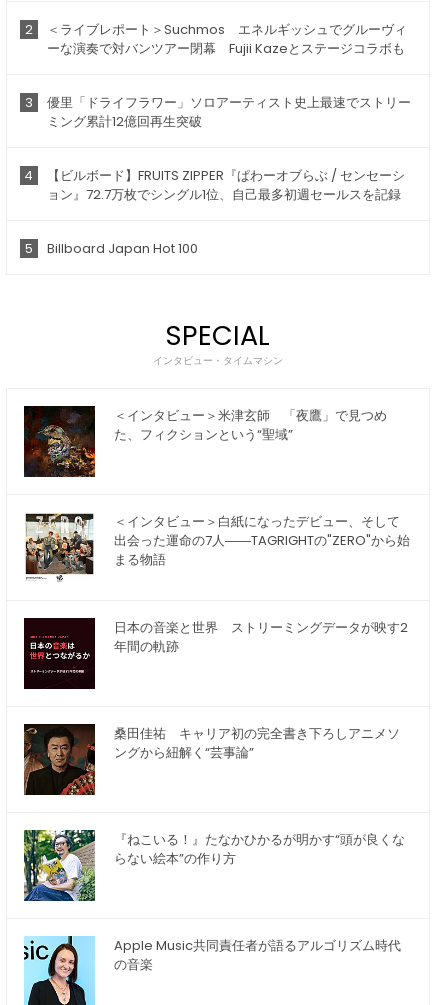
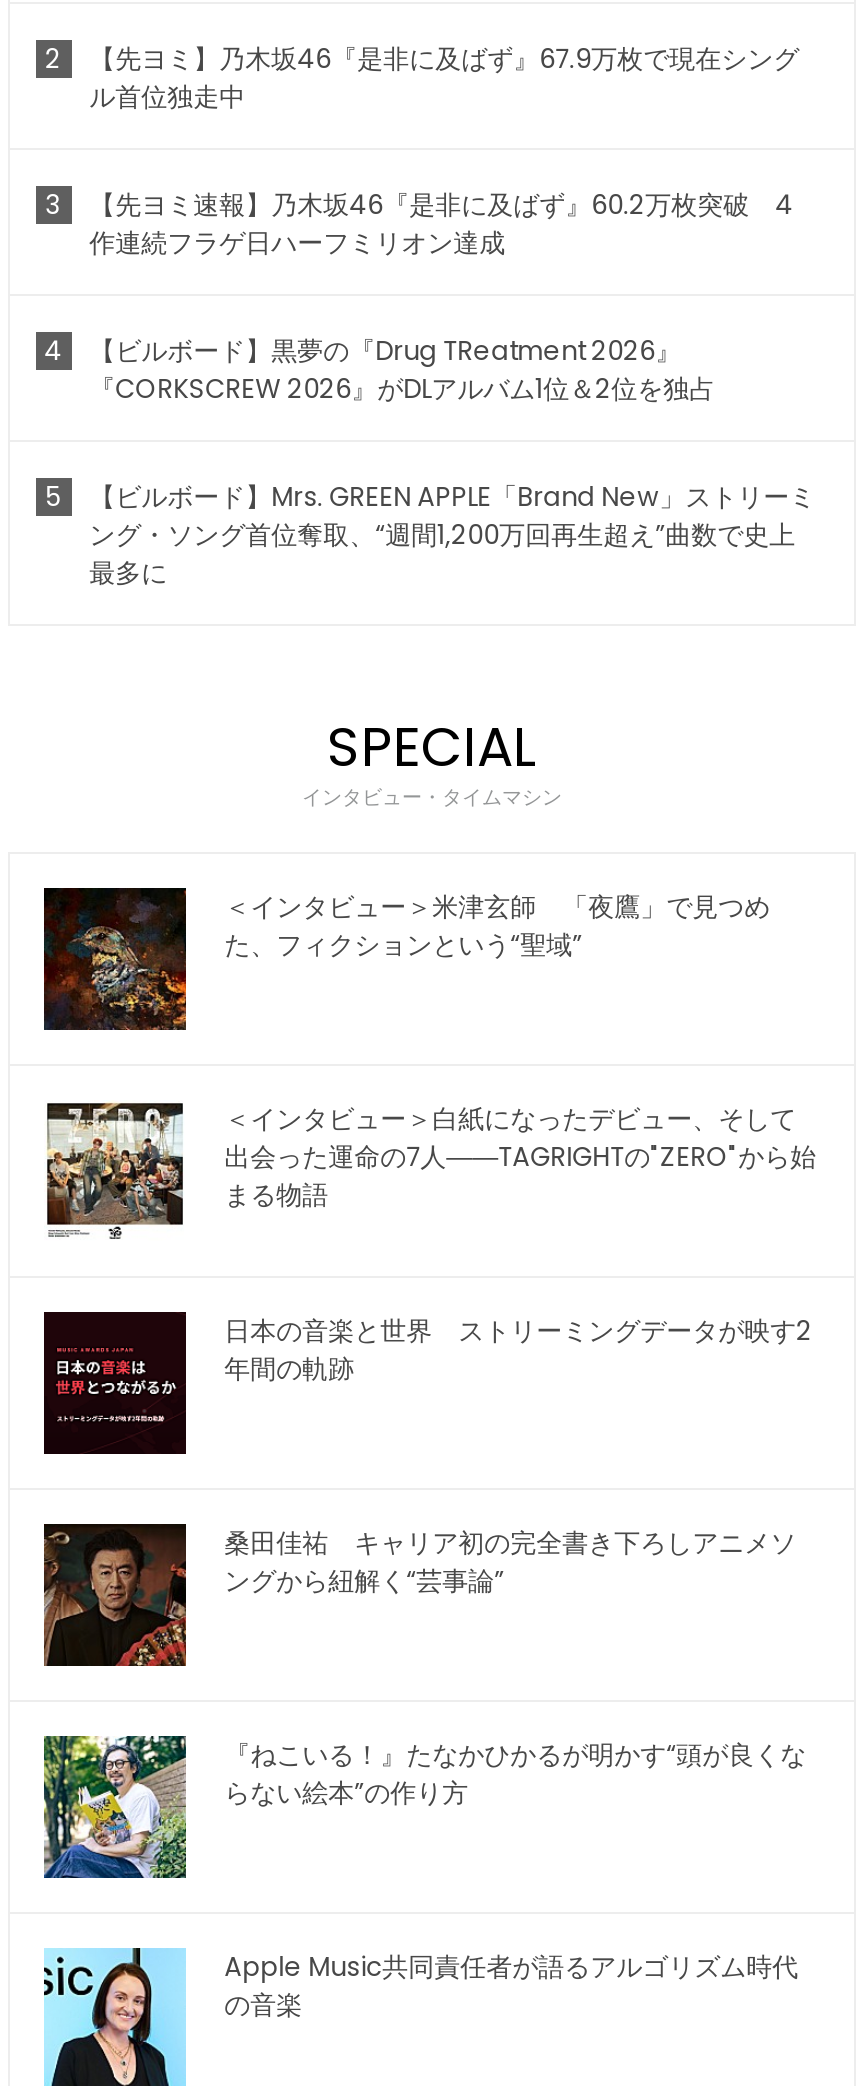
- ＜ライブレポート＞Suchmos エネルギッシュでグルーヴィ
- ーな演奏で対バンツアー閉幕 Fujii Kazeとステージコラボも
+ 【先ヨミ】乃木坂46『是非に及ばず』67.9万枚で現在シング
+ ル首位独走中

- 優里「ドライフラワー」ソロアーティスト史上最速でストリー
- ミング累計12億回再生突破
+ 【先ヨミ速報】乃木坂46『是非に及ばず』60.2万枚突破 4
+ 作連続フラゲ日ハーフミリオン達成

- 【ビルボード】FRUITS ZIPPER『ぱわーオブらぶ / センセーシ
- ョン』72.7万枚でシングル1位、自己最多初週セールスを記録
+ 【ビルボード】黒夢の『Drug TReatment 2026』
+ 『CORKSCREW 2026』がDLアルバム1位＆2位を独占

- Billboard Japan Hot 100
+ 【ビルボード】Mrs. GREEN APPLE「Brand New」ストリーミ
+ ング・ソング首位奪取、“週間1,200万回再生超え”曲数で史上
+ 最多に
